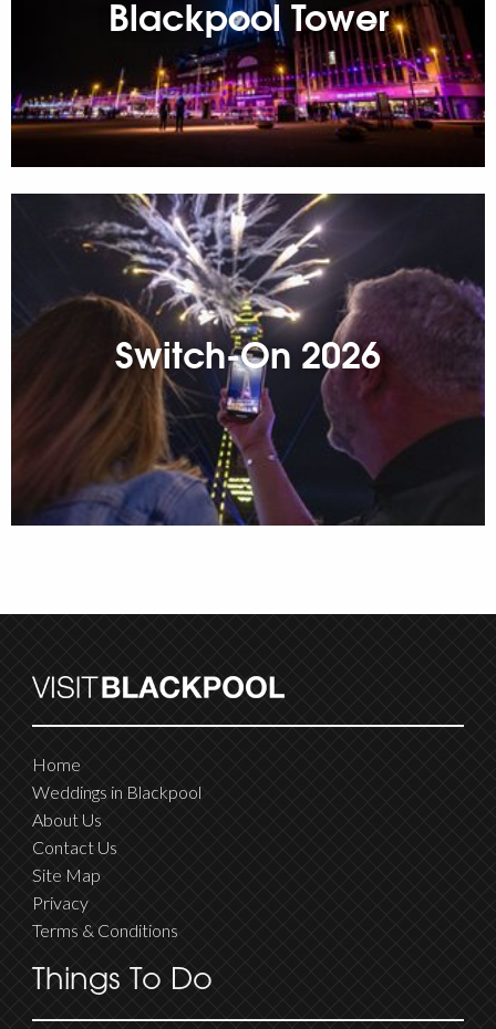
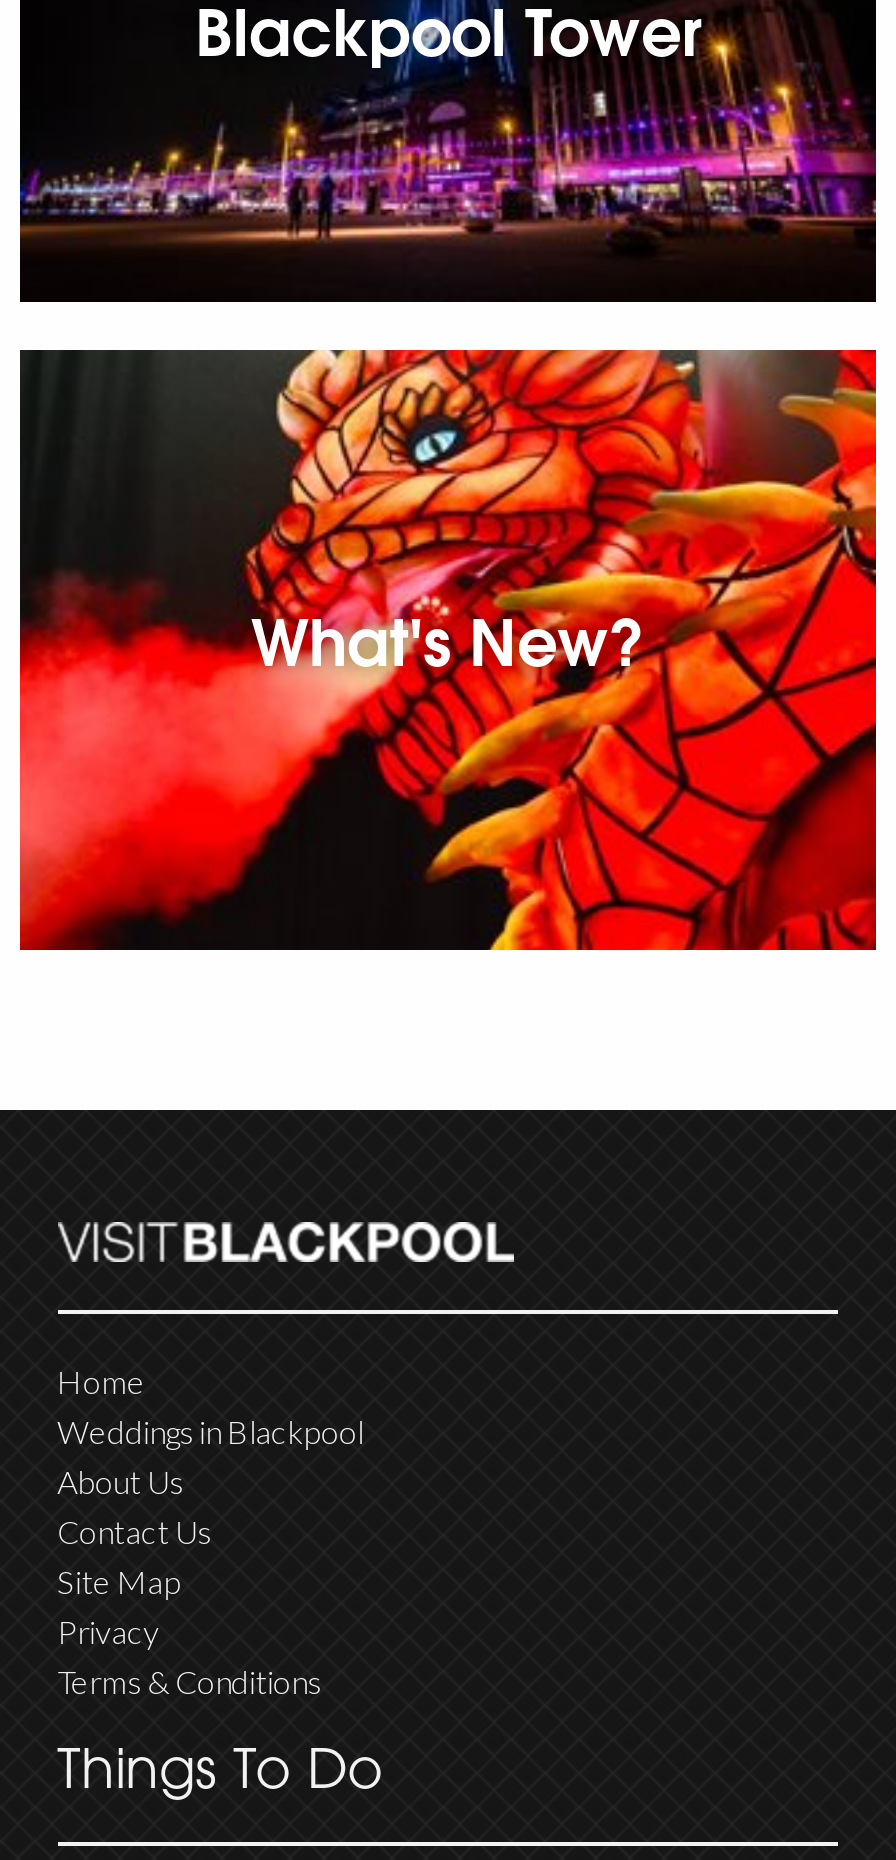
- [image]
- Switch-On 2026
+ [image]
+ What's New?
